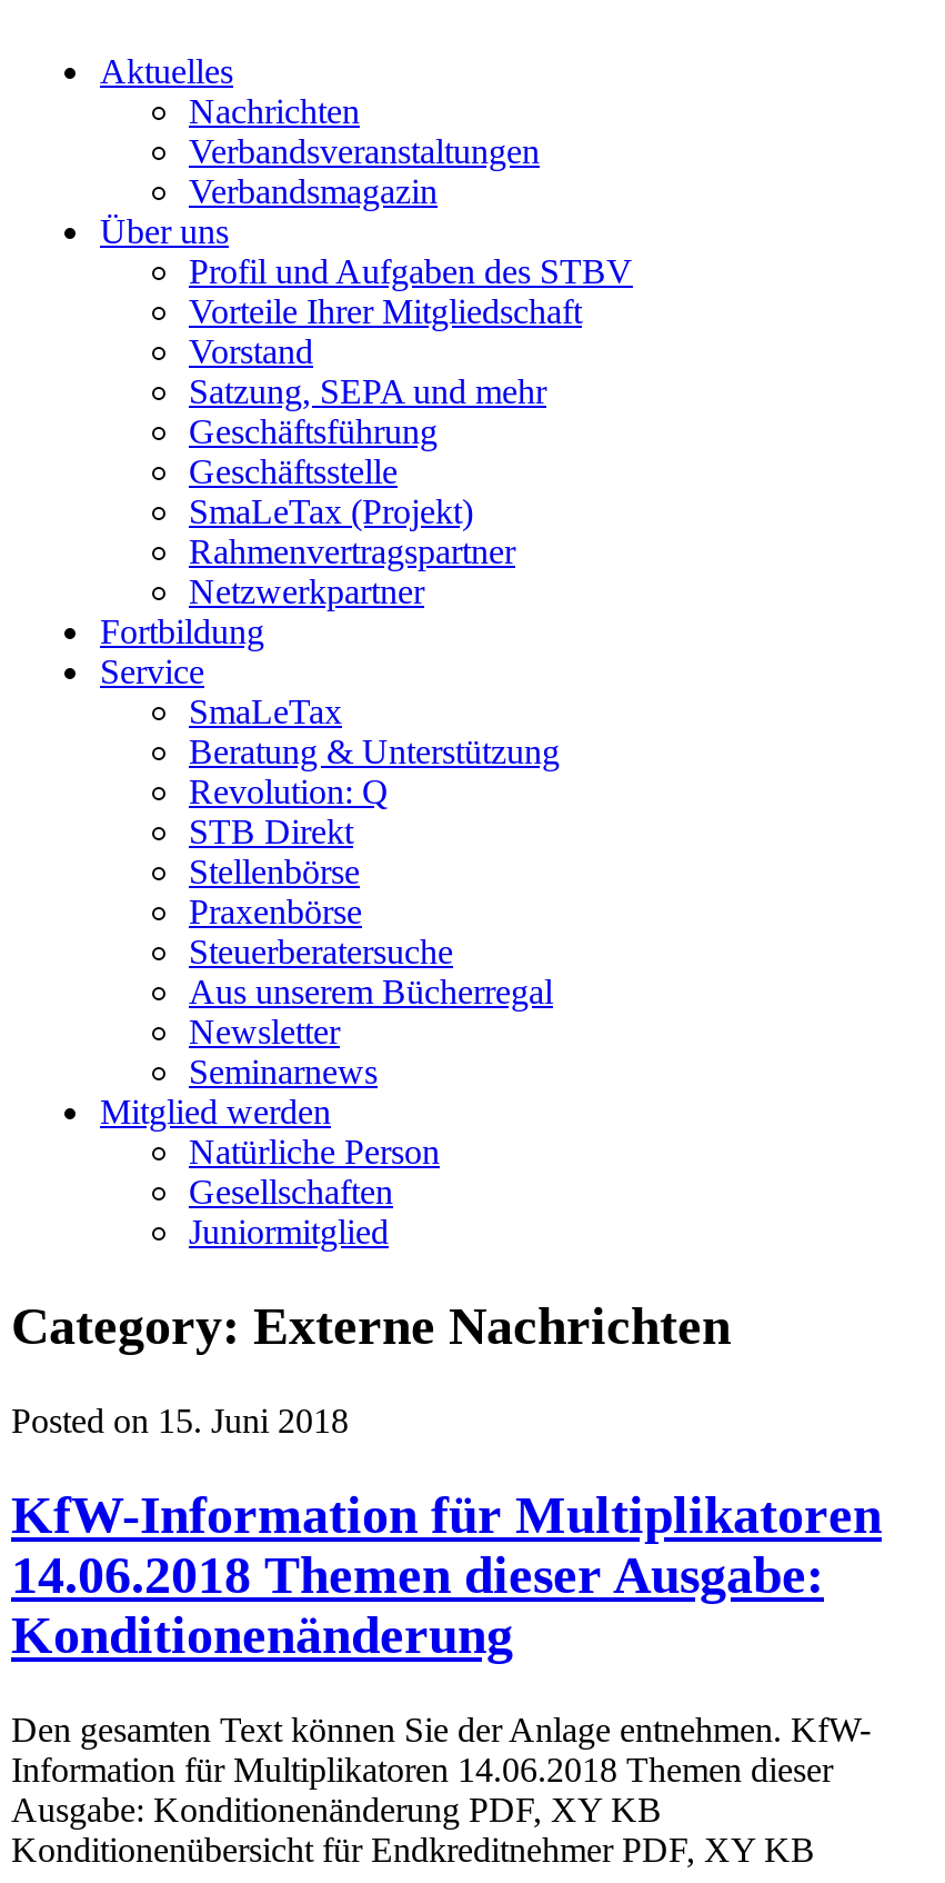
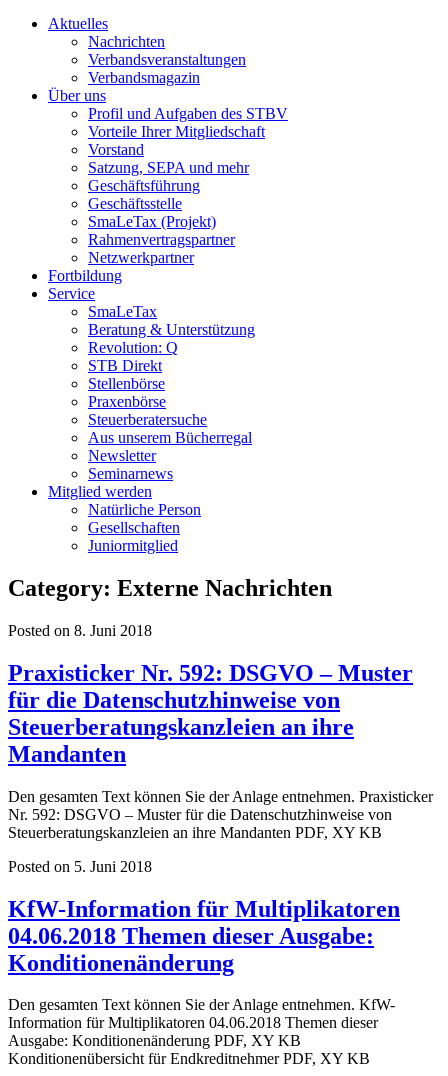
- Posted on 15. Juni 2018
+ Posted on 8. Juni 2018
+ Praxisticker Nr. 592: DSGVO – Muster
+ für die Datenschutzhinweise von
+ Steuerberatungskanzleien an ihre
+ Mandanten
+ Den gesamten Text können Sie der Anlage entnehmen. Praxisticker
+ Nr. 592: DSGVO – Muster für die Datenschutzhinweise von
+ Steuerberatungskanzleien an ihre Mandanten PDF, XY KB
+ Posted on 5. Juni 2018

- 14.06.2018 Themen dieser Ausgabe:
+ 04.06.2018 Themen dieser Ausgabe:

- Information für Multiplikatoren 14.06.2018 Themen dieser
+ Information für Multiplikatoren 04.06.2018 Themen dieser
